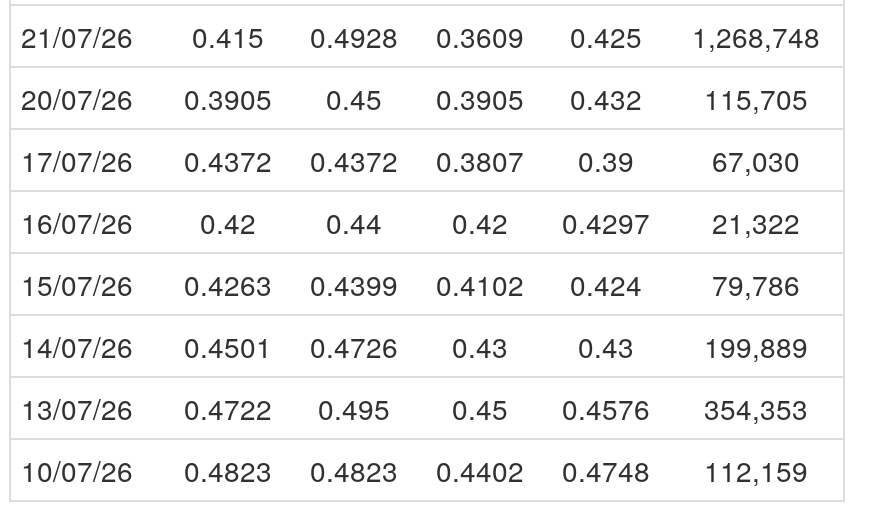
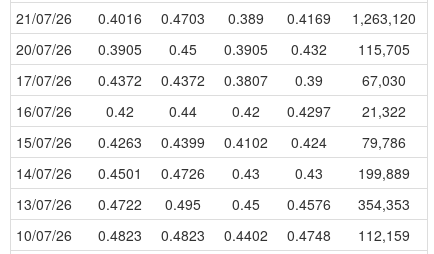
- 0.415
+ 0.4016

- 0.4928
+ 0.4703

- 0.3609
+ 0.389

- 0.425
+ 0.4169

- 1,268,748
+ 1,263,120
